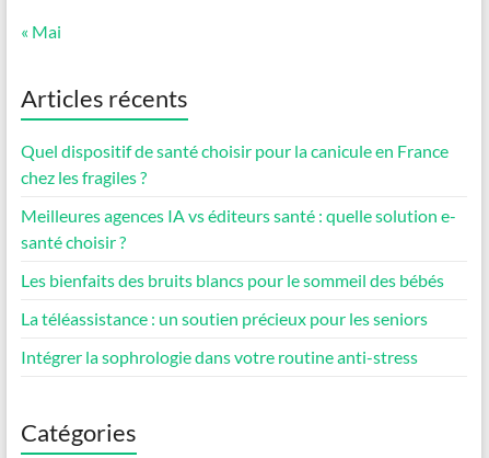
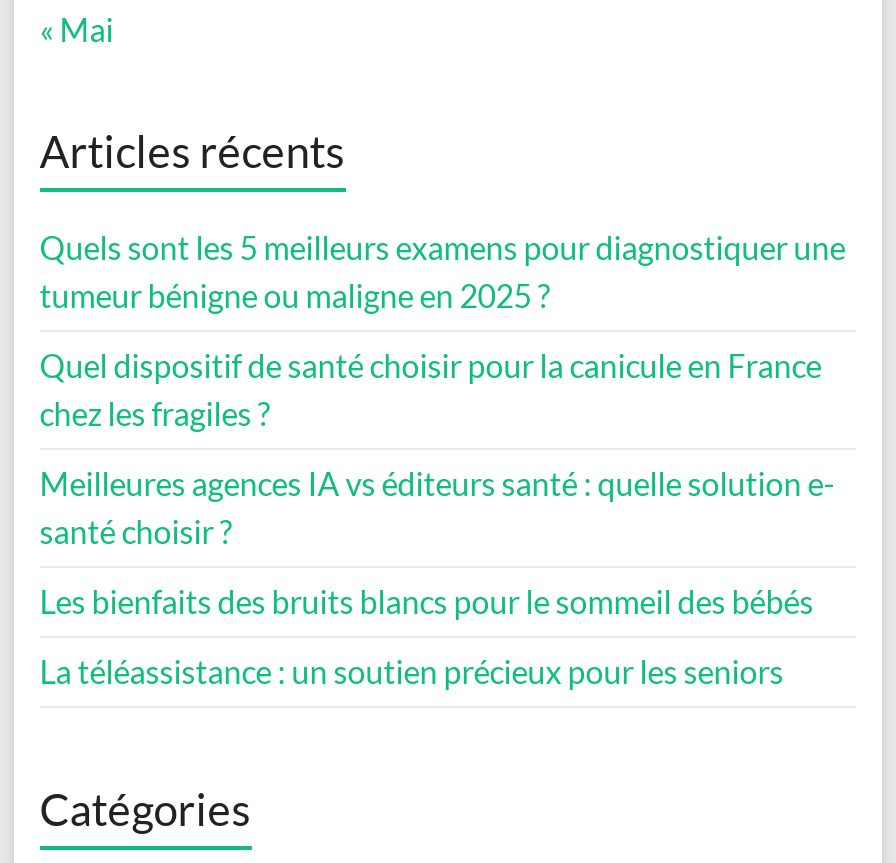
+ Quels sont les 5 meilleurs examens pour diagnostiquer une
+ tumeur bénigne ou maligne en 2025 ?

moved down: Quel dispositif de santé choisir pour la canicule en France | chez les fragiles ? | Meilleures agences IA vs éditeurs santé : quelle solution e- | santé choisir ? | Les bienfaits des bruits blancs pour le sommeil des bébés | La téléassistance : un soutien précieux pour les seniors

- Intégrer la sophrologie dans votre routine anti-stress
